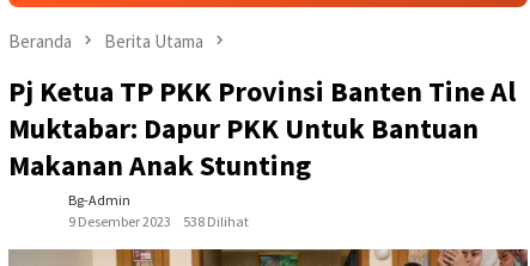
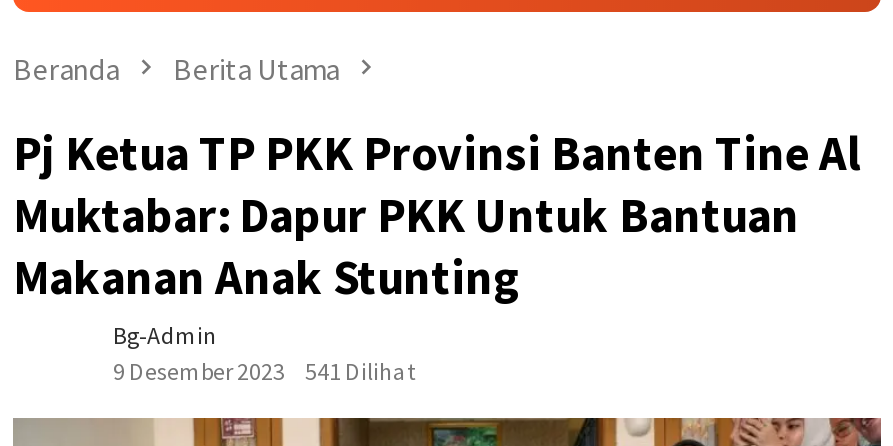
- 9 Desember 2023 538 Dilihat
+ 9 Desember 2023 541 Dilihat
